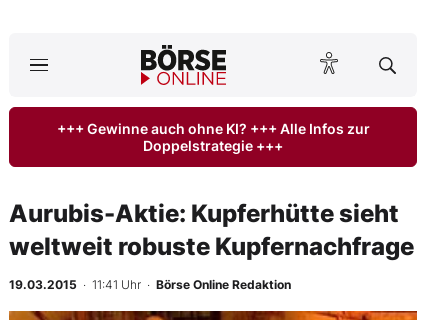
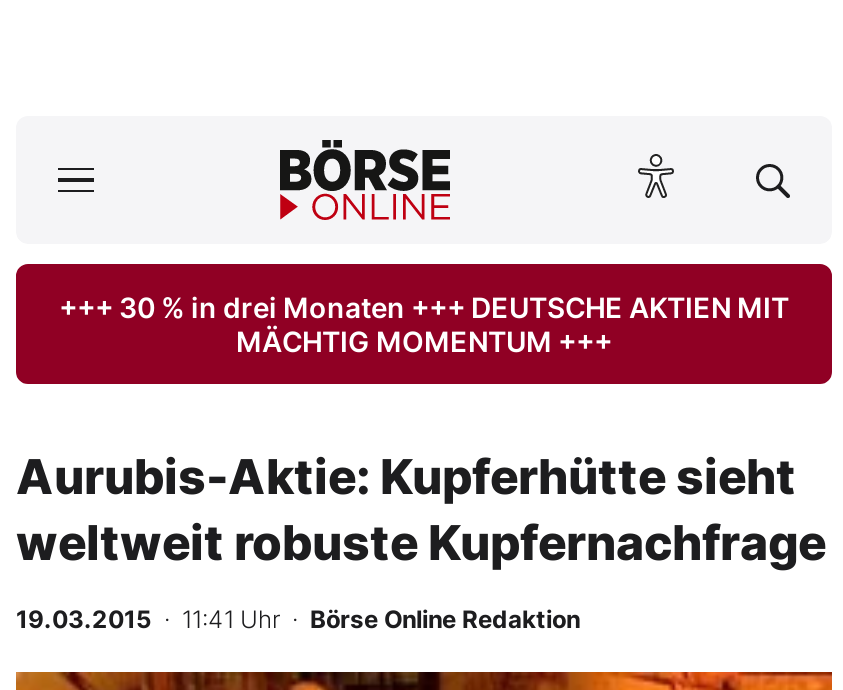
- +++ Gewinne auch ohne KI? +++ Alle Infos zur
- Doppelstrategie +++
+ +++ 30 % in drei Monaten +++ DEUTSCHE AKTIEN MIT
+ MÄCHTIG MOMENTUM +++
